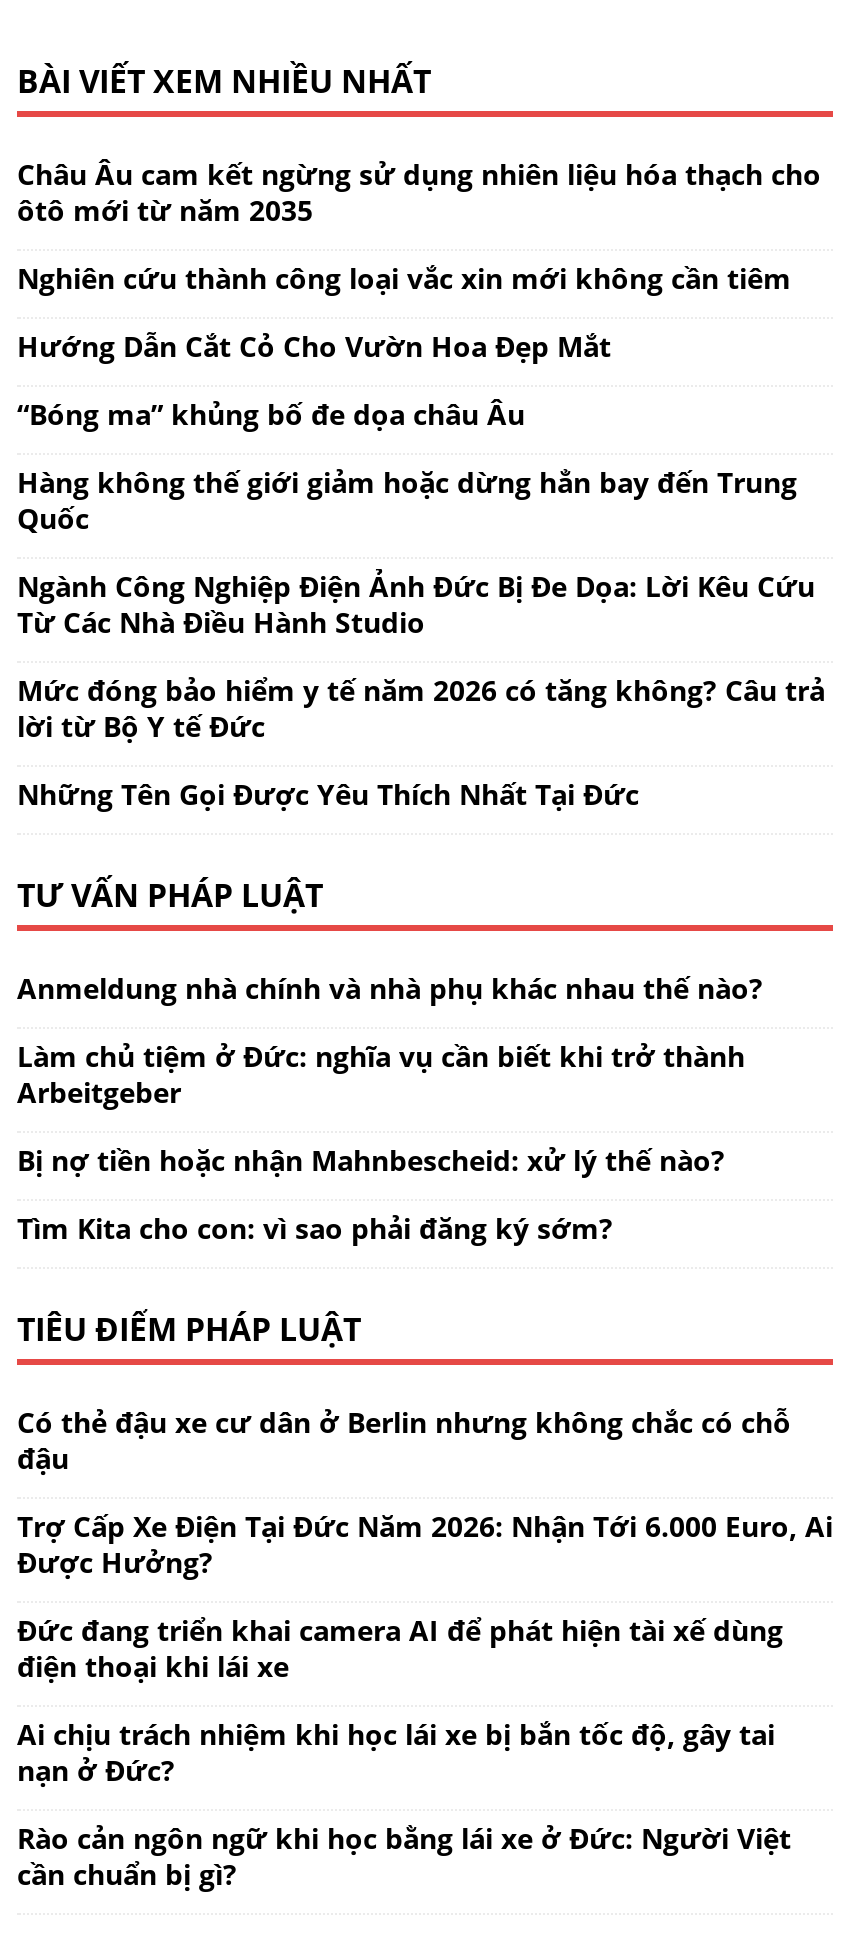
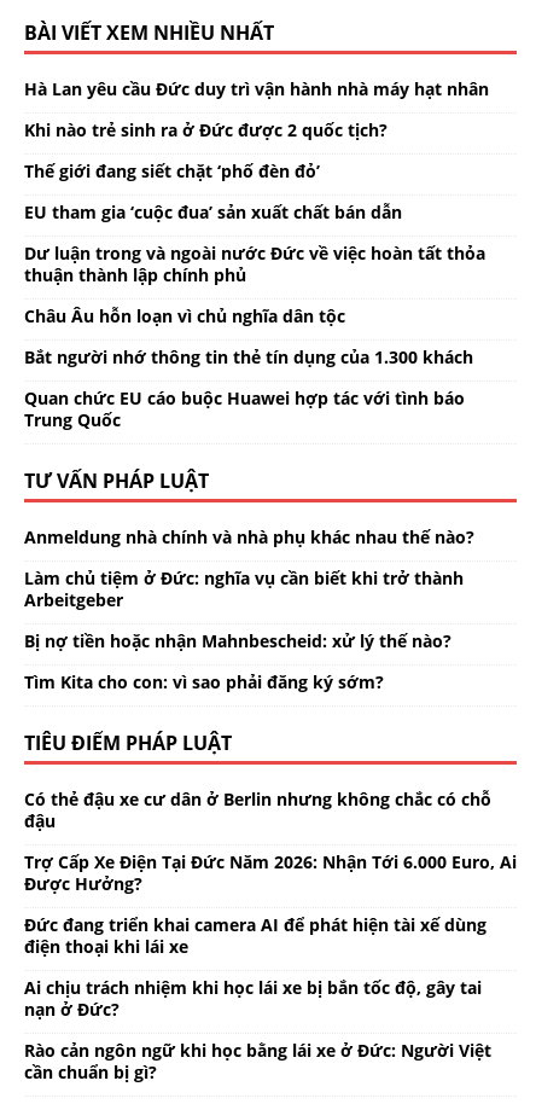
- Châu Âu cam kết ngừng sử dụng nhiên liệu hóa thạch cho
- ôtô mới từ năm 2035
+ Hà Lan yêu cầu Đức duy trì vận hành nhà máy hạt nhân

- Nghiên cứu thành công loại vắc xin mới không cần tiêm
+ Khi nào trẻ sinh ra ở Đức được 2 quốc tịch?

- Hướng Dẫn Cắt Cỏ Cho Vườn Hoa Đẹp Mắt
+ Thế giới đang siết chặt ‘phố đèn đỏ’

- “Bóng ma” khủng bố đe dọa châu Âu
+ EU tham gia ‘cuộc đua’ sản xuất chất bán dẫn

- Hàng không thế giới giảm hoặc dừng hẳn bay đến Trung
- Quốc
+ Dư luận trong và ngoài nước Đức về việc hoàn tất thỏa
+ thuận thành lập chính phủ

- Ngành Công Nghiệp Điện Ảnh Đức Bị Đe Dọa: Lời Kêu Cứu
- Từ Các Nhà Điều Hành Studio
+ Châu Âu hỗn loạn vì chủ nghĩa dân tộc

- Mức đóng bảo hiểm y tế năm 2026 có tăng không? Câu trả
- lời từ Bộ Y tế Đức
+ Bắt người nhớ thông tin thẻ tín dụng của 1.300 khách

- Những Tên Gọi Được Yêu Thích Nhất Tại Đức
+ Quan chức EU cáo buộc Huawei hợp tác với tình báo
+ Trung Quốc
